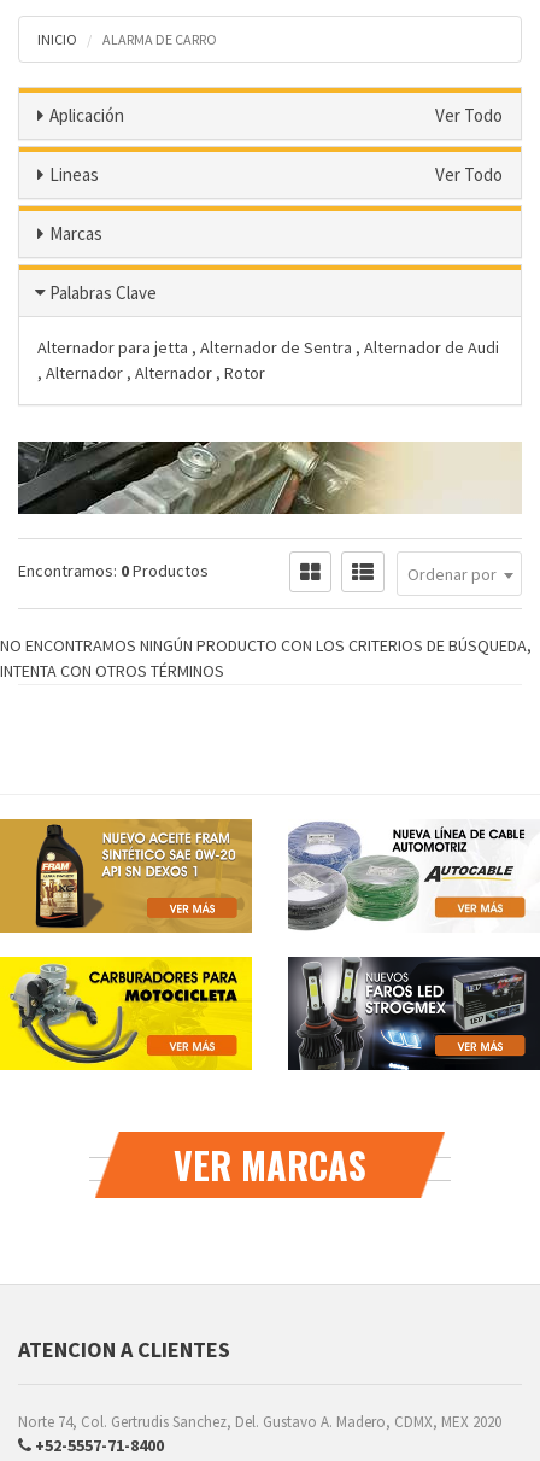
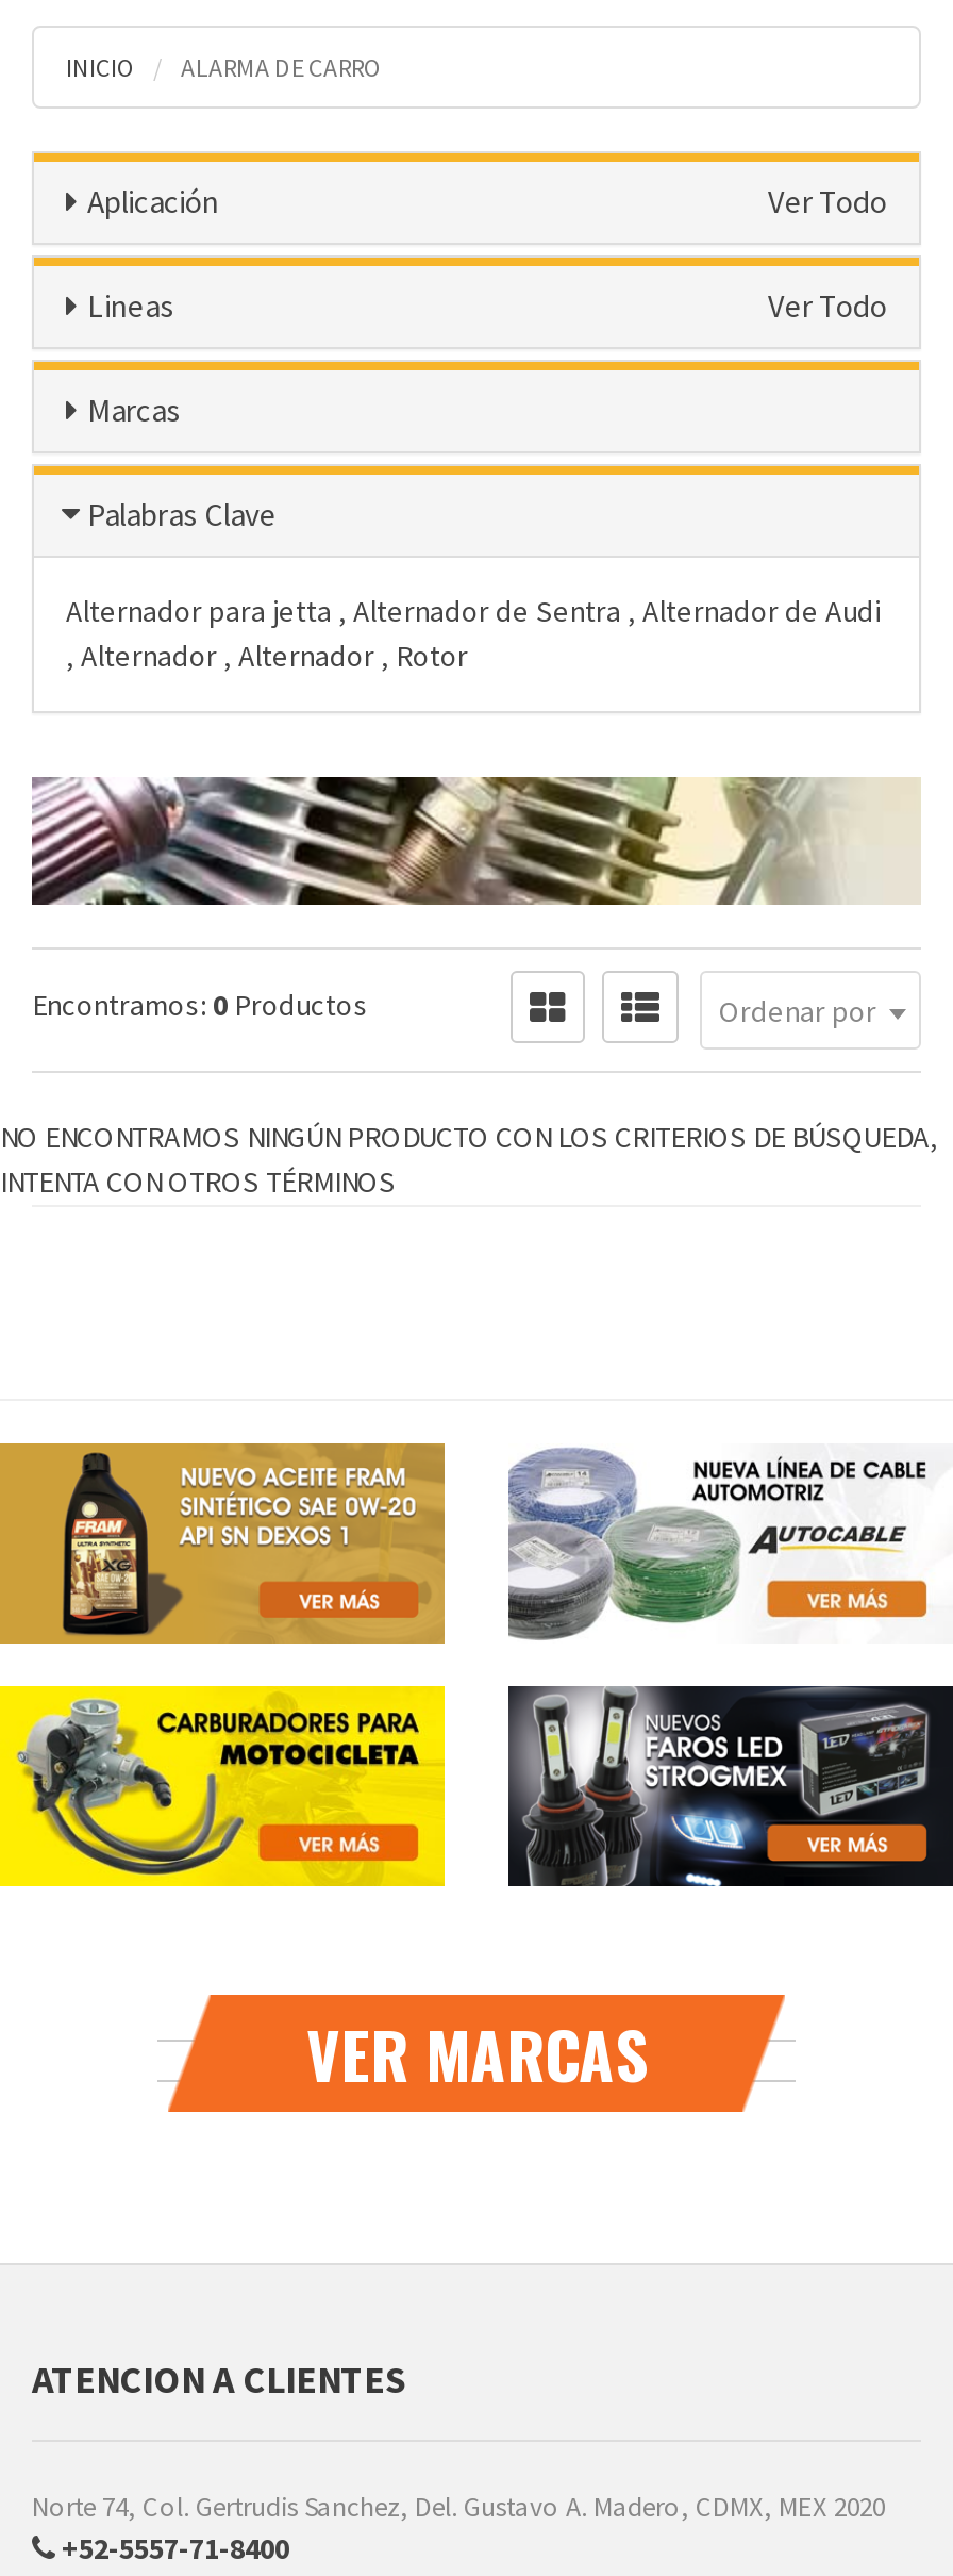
- [image]
+ [image]
